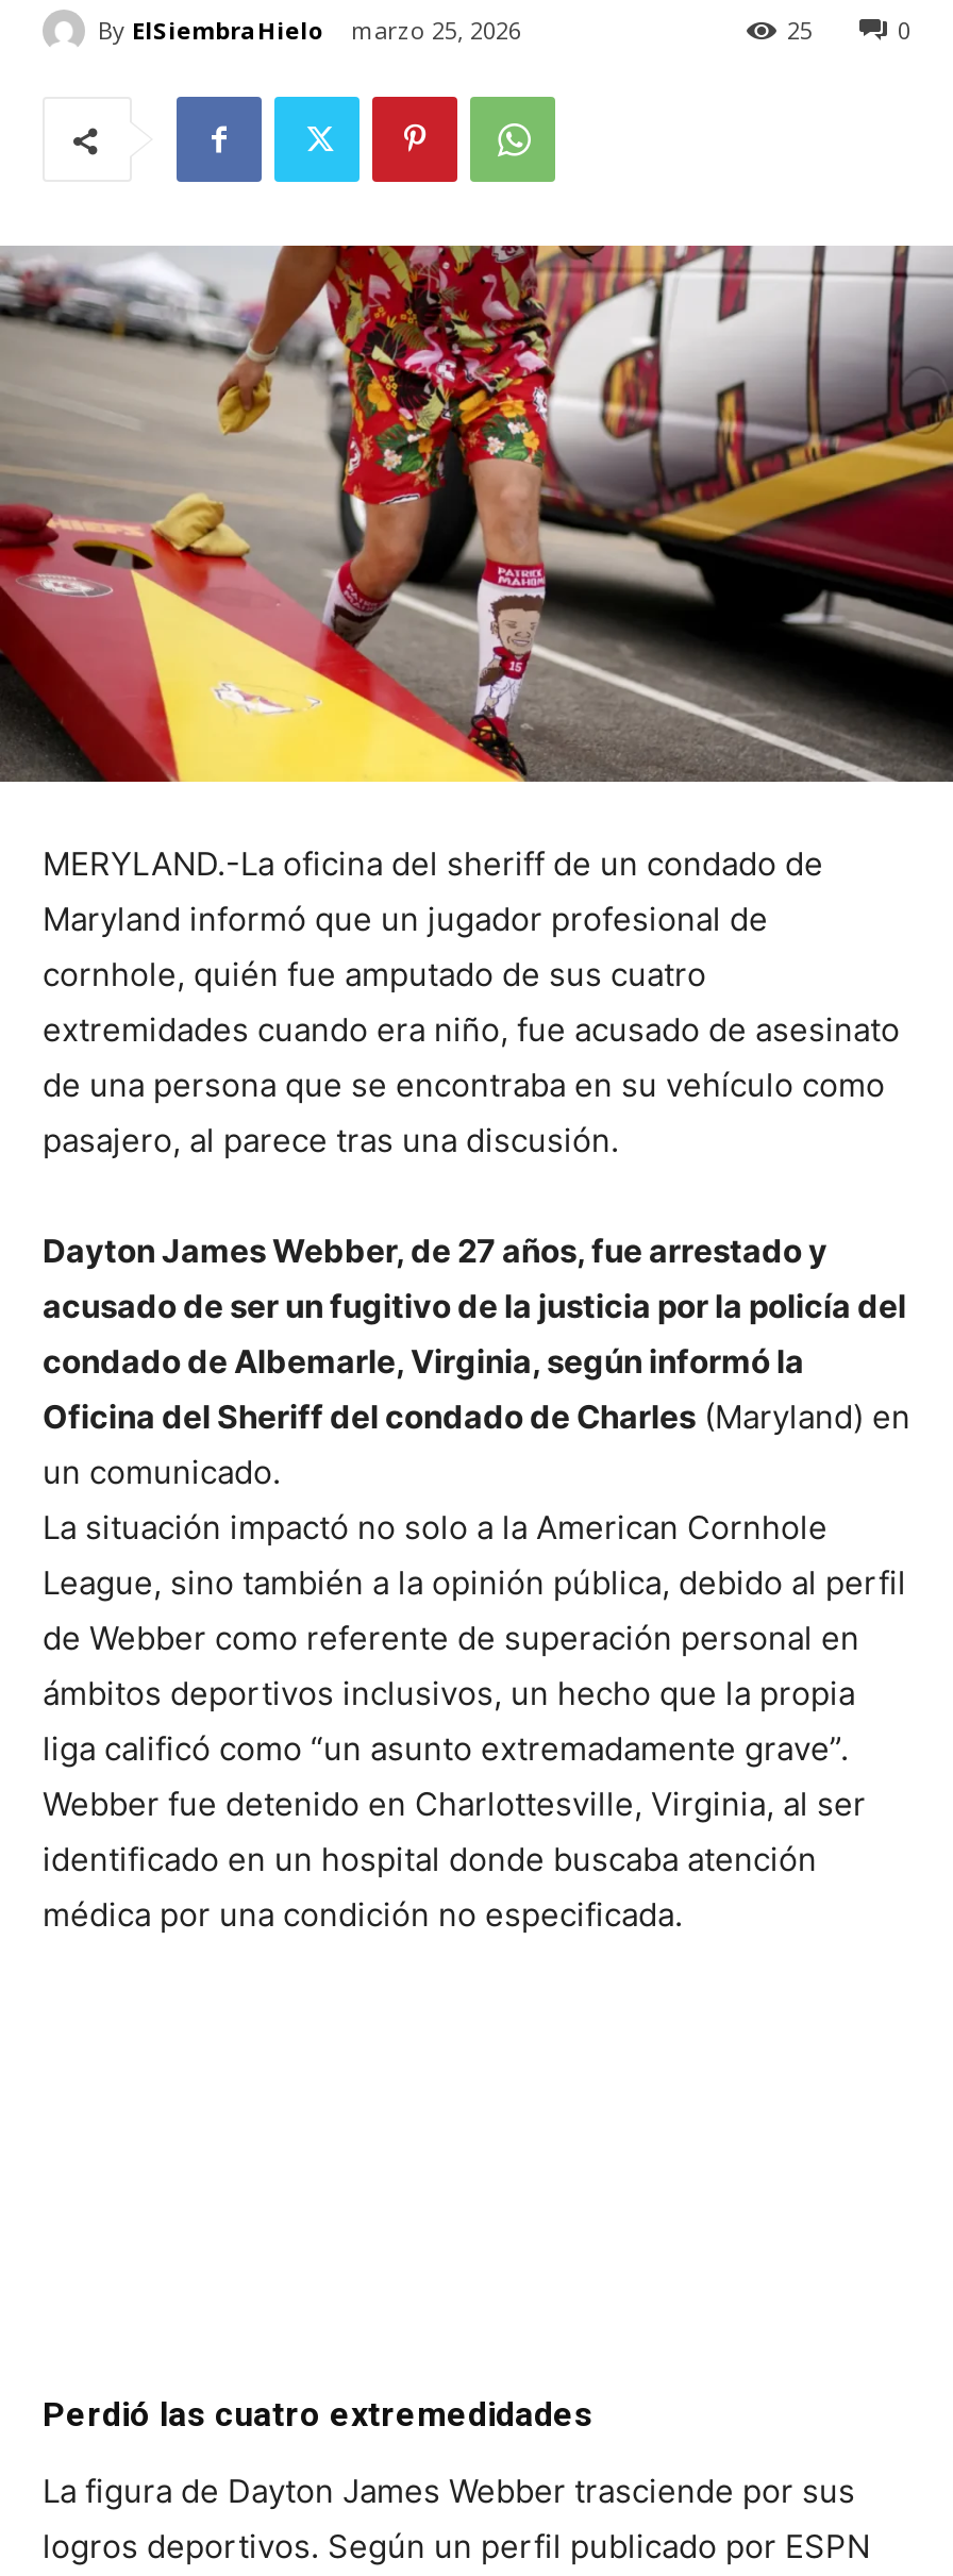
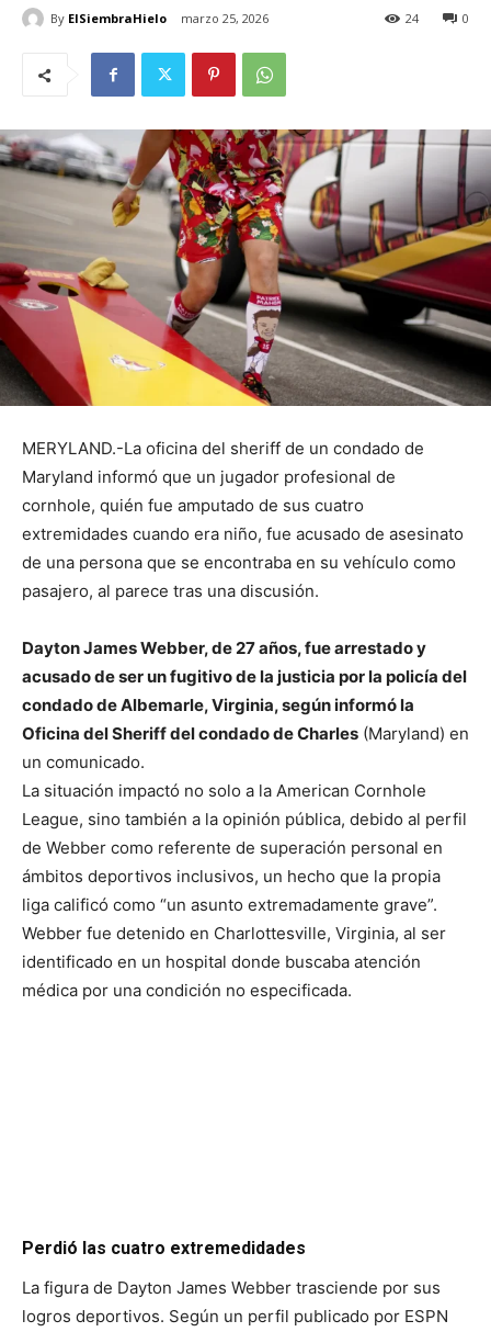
- 25
+ 24
